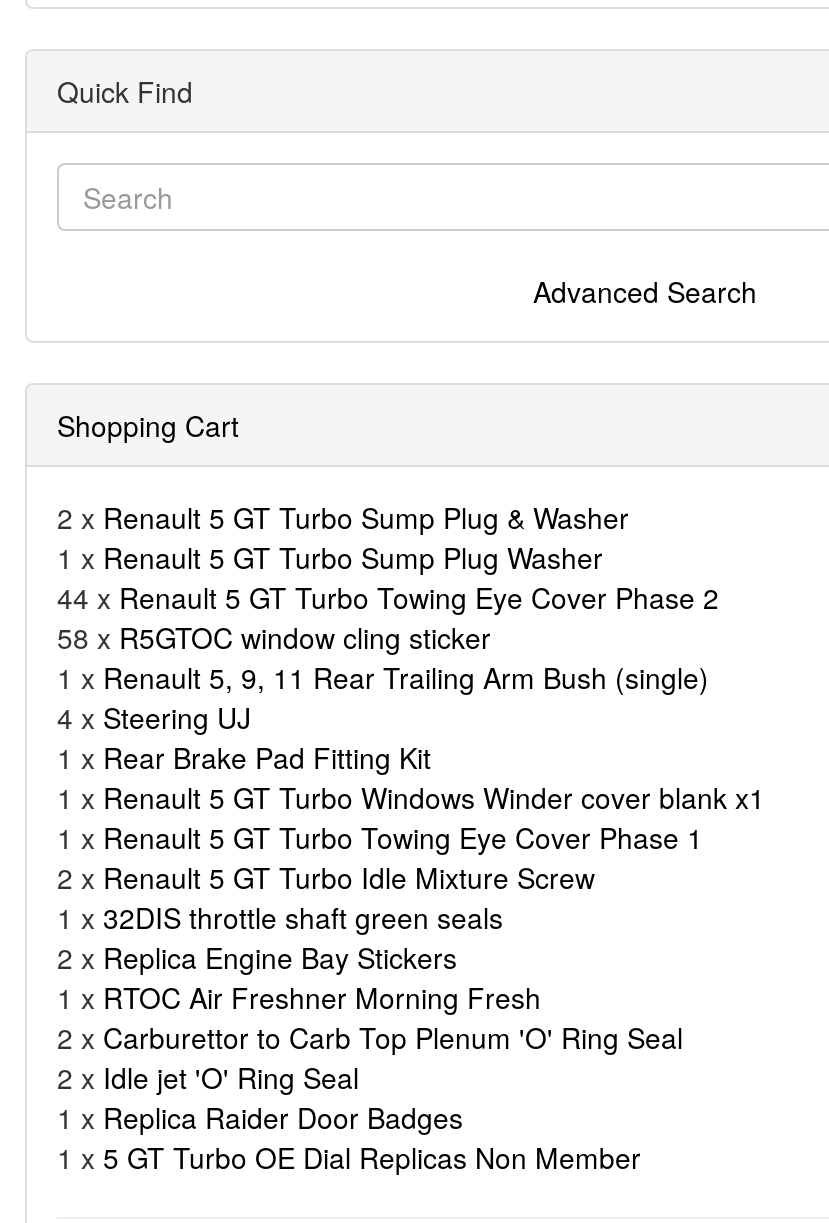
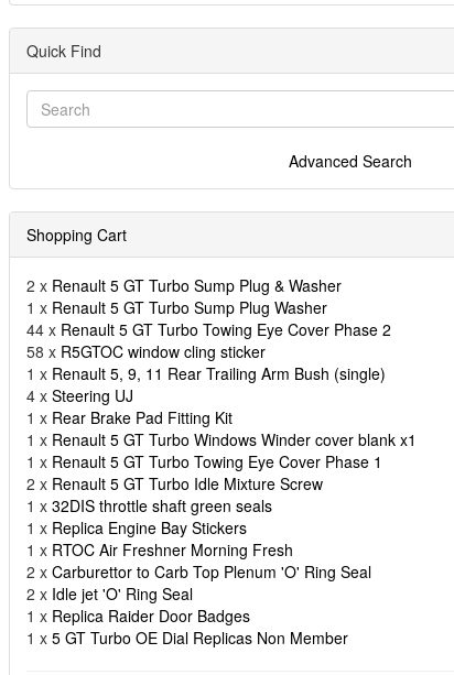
- 2 x Replica Engine Bay Stickers
+ 1 x Replica Engine Bay Stickers
